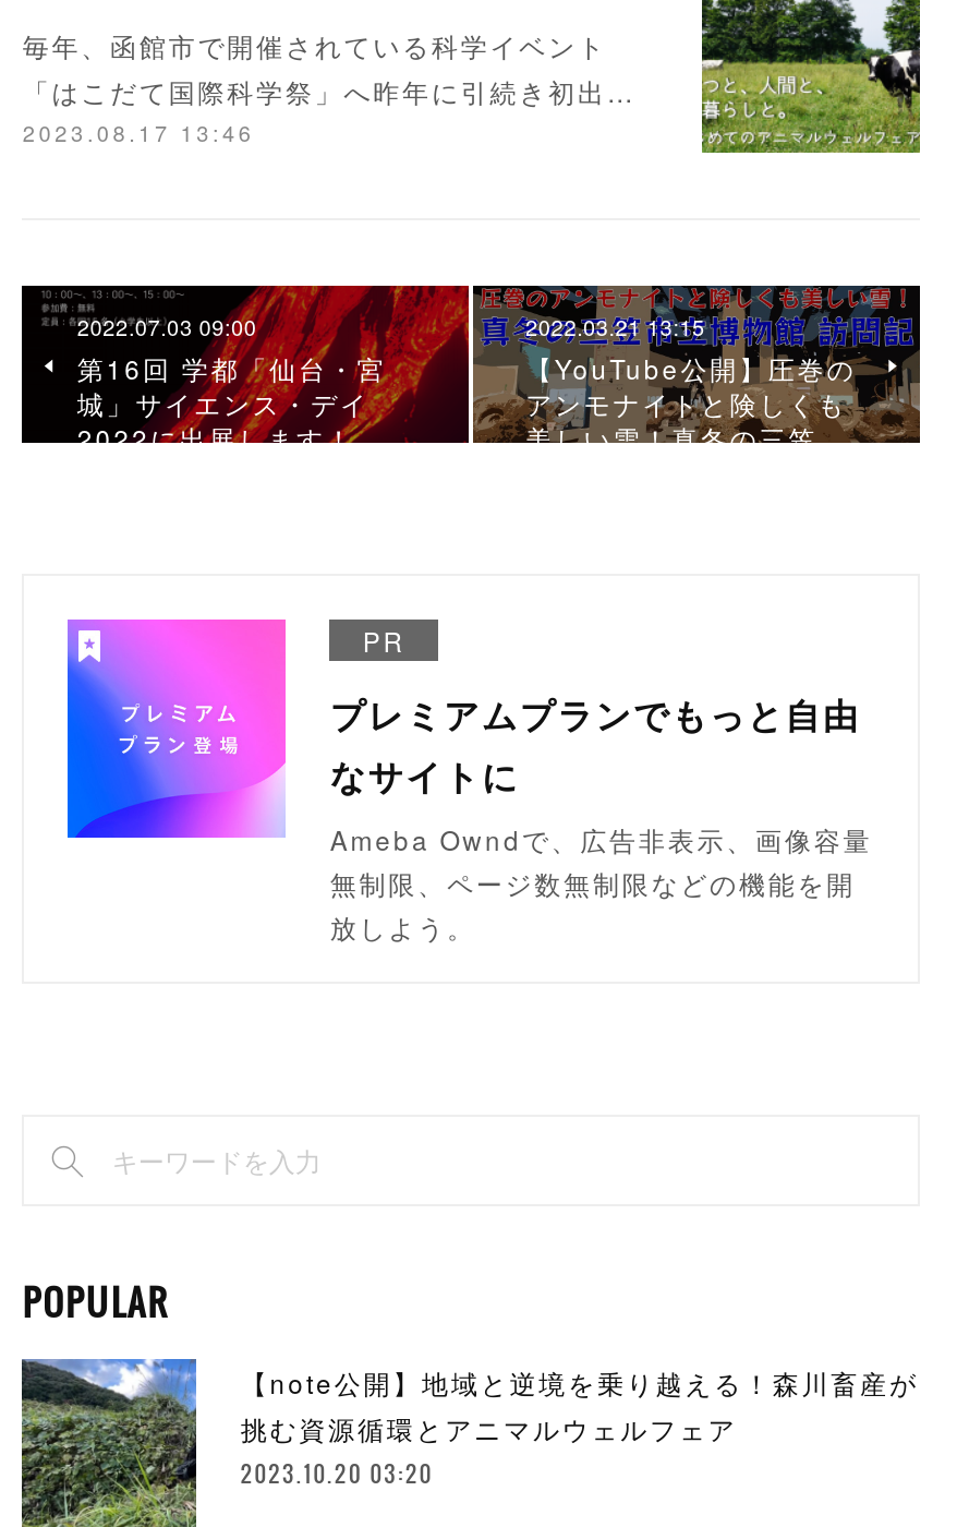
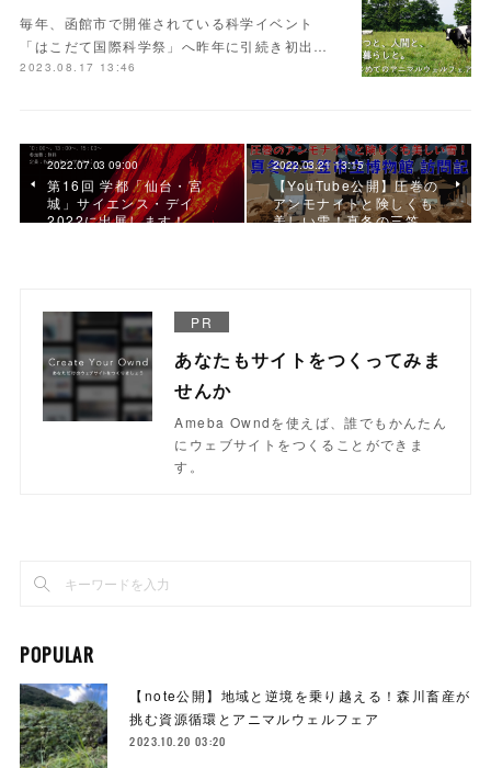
- [image]
- プレミアムプランでもっと自由
- なサイトに
- Ameba Owndで、広告非表示、画像容量
- 無制限、ページ数無制限などの機能を開
- 放しよう。
+ [image]
+ あなたもサイトをつくってみま
+ せんか
+ Ameba Owndを使えば、誰でもかんたん
+ にウェブサイトをつくることができま
+ す。
